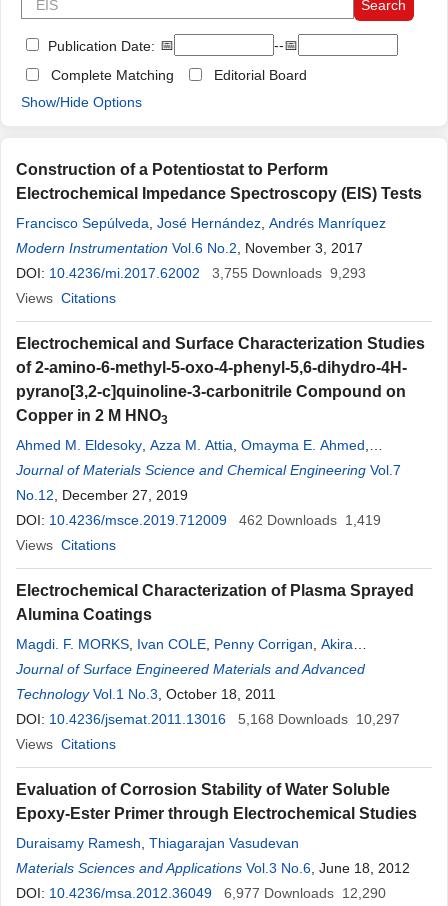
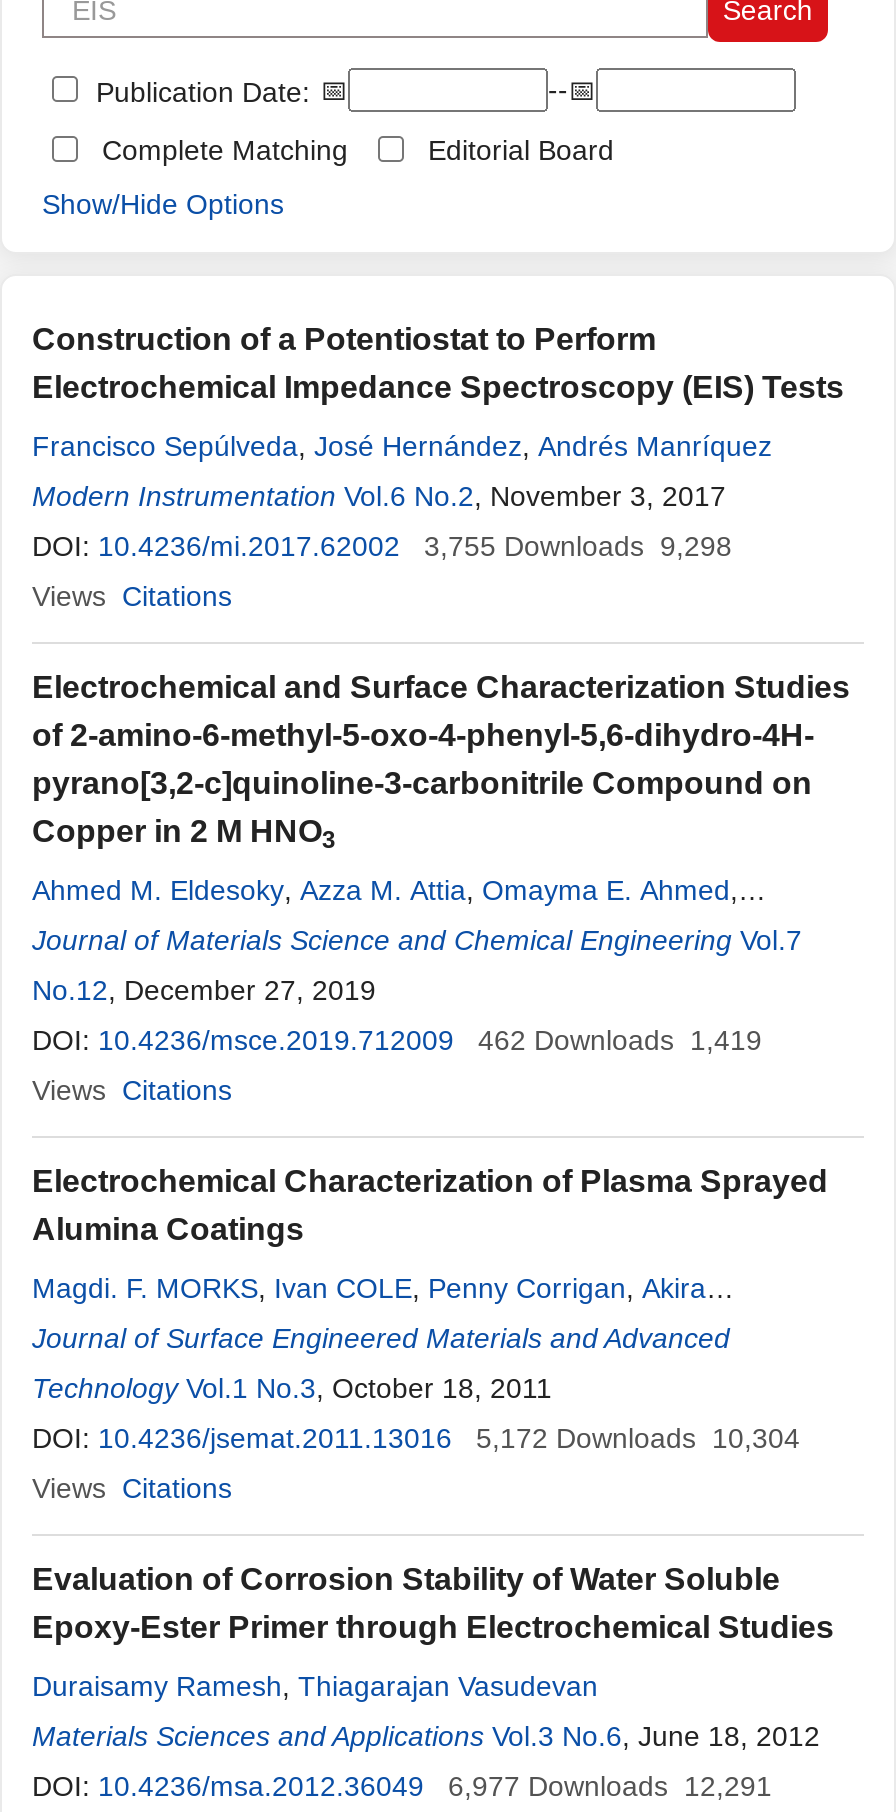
- DOI: 10.4236/mi.2017.62002 3,755 Downloads 9,293
+ DOI: 10.4236/mi.2017.62002 3,755 Downloads 9,298

- DOI: 10.4236/jsemat.2011.13016 5,168 Downloads 10,297
+ DOI: 10.4236/jsemat.2011.13016 5,172 Downloads 10,304

- DOI: 10.4236/msa.2012.36049 6,977 Downloads 12,290
+ DOI: 10.4236/msa.2012.36049 6,977 Downloads 12,291
